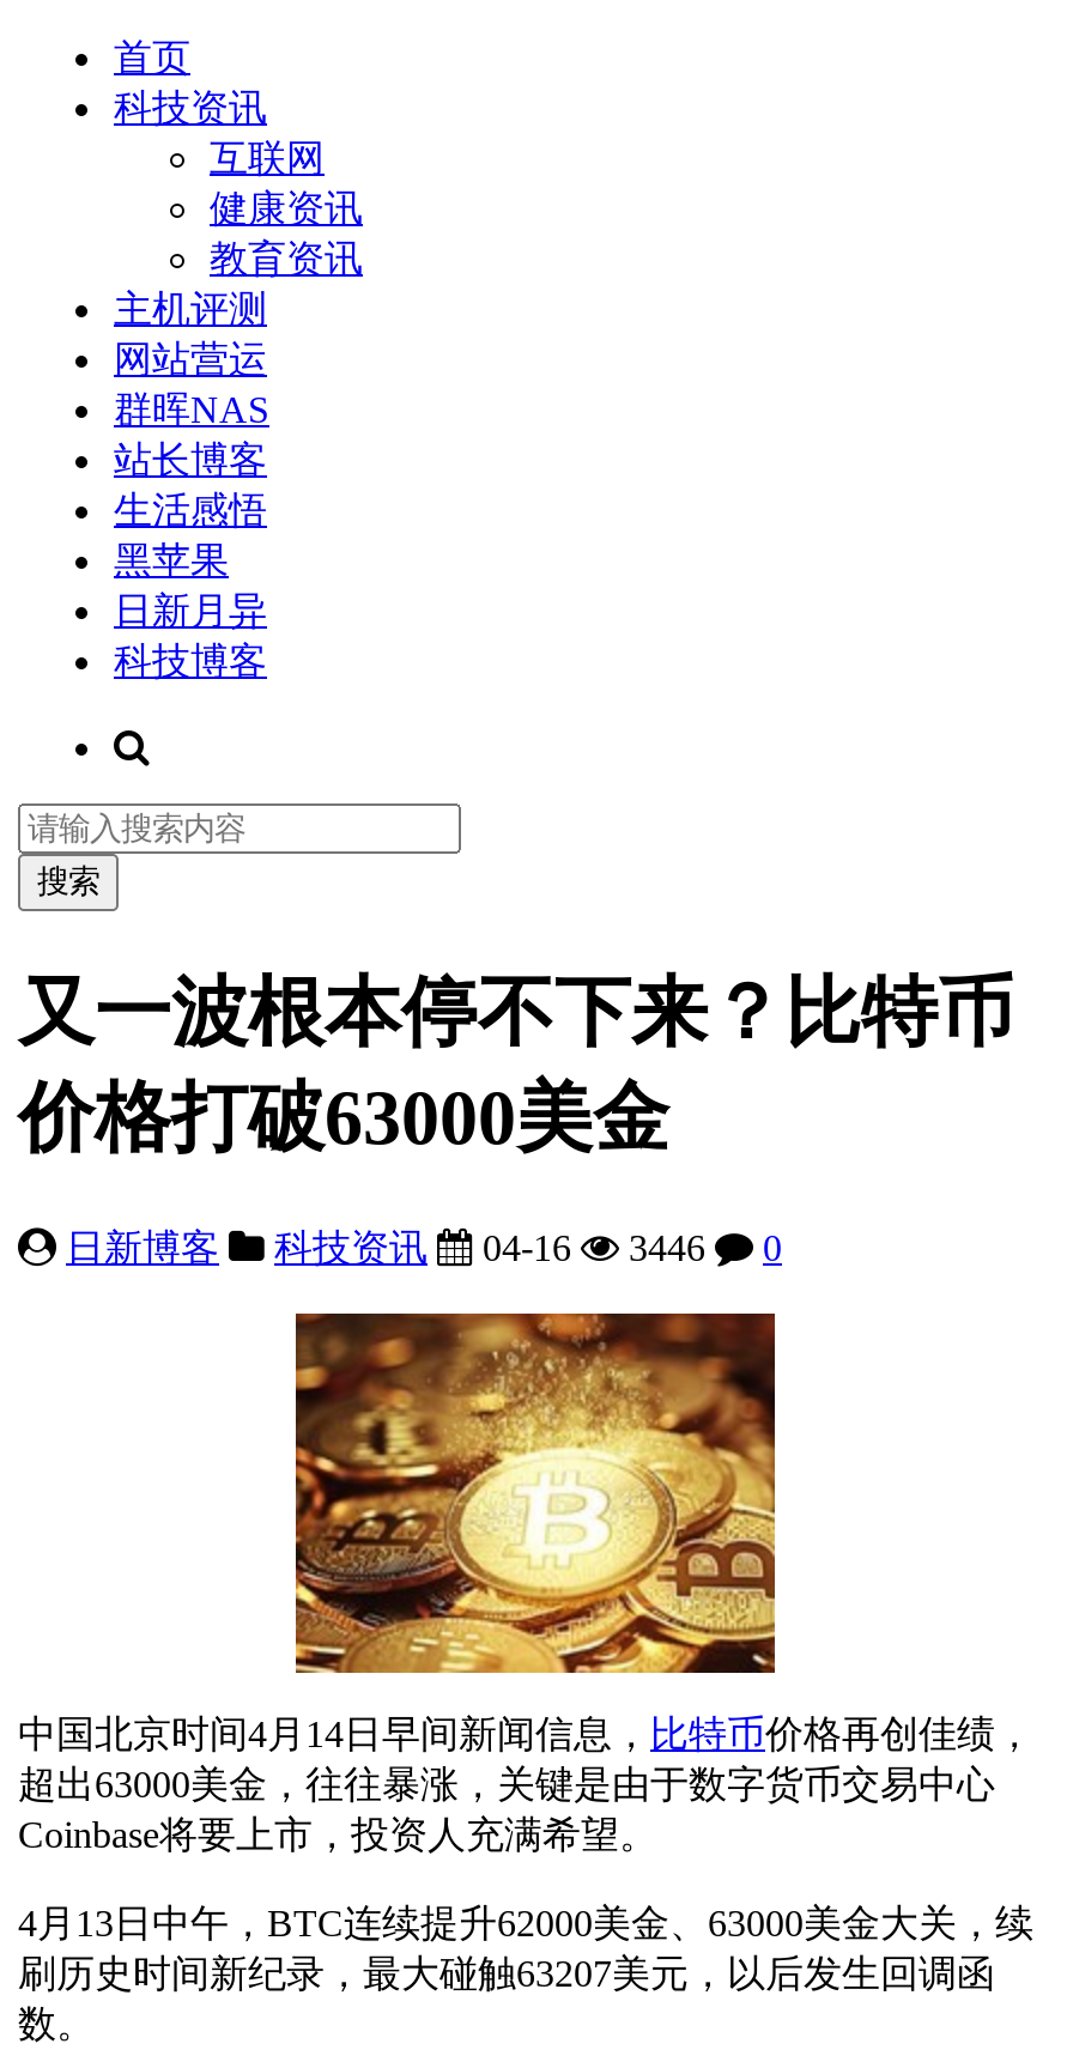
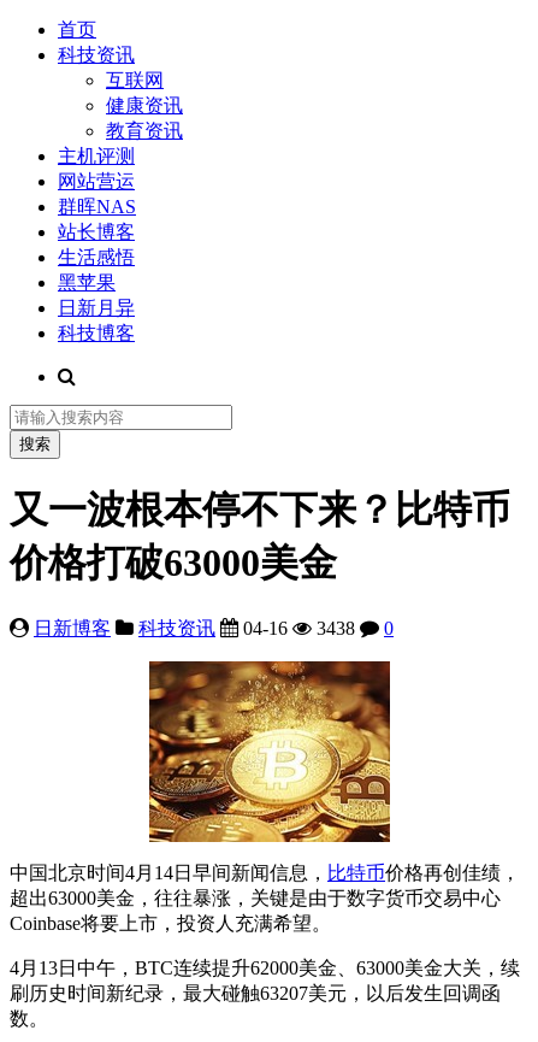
- 日新博客 科技资讯 04-16 3446 0
+ 日新博客 科技资讯 04-16 3438 0
